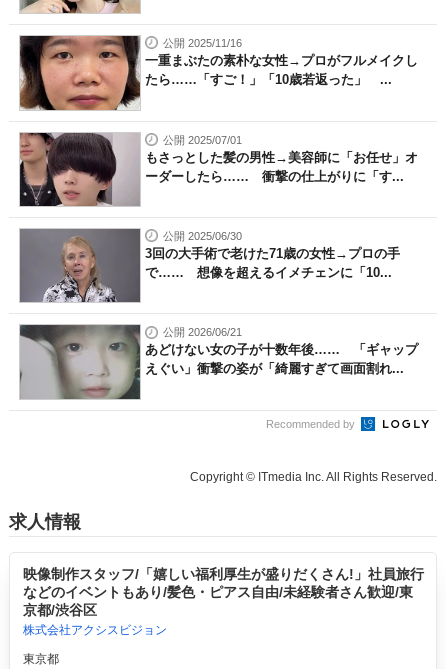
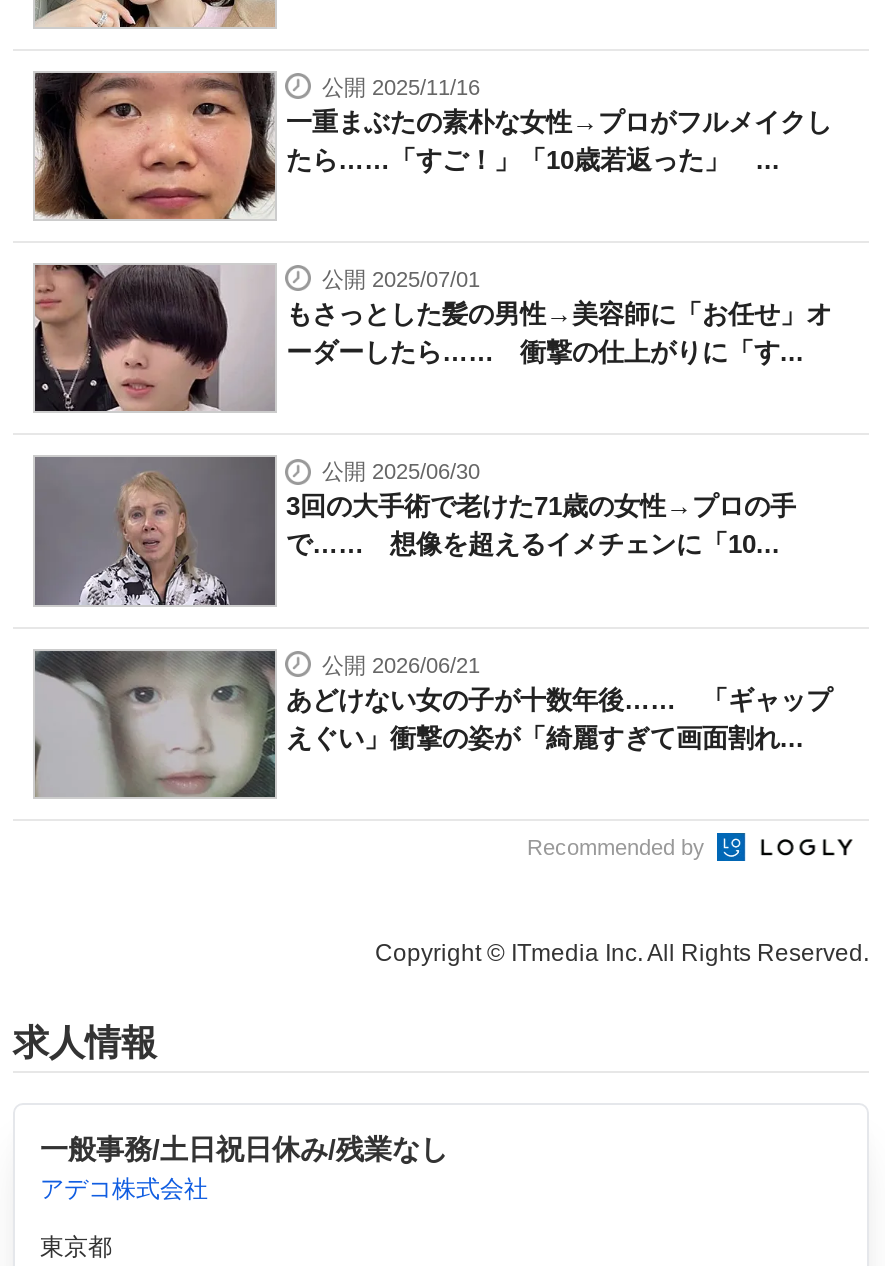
- 映像制作スタッフ/「嬉しい福利厚生が盛りだくさん!」社員旅行
- などのイベントもあり/髪色・ピアス自由/未経験者さん歓迎/東
- 京都/渋谷区
- 株式会社アクシスビジョン
+ 一般事務/土日祝日休み/残業なし
+ アデコ株式会社
